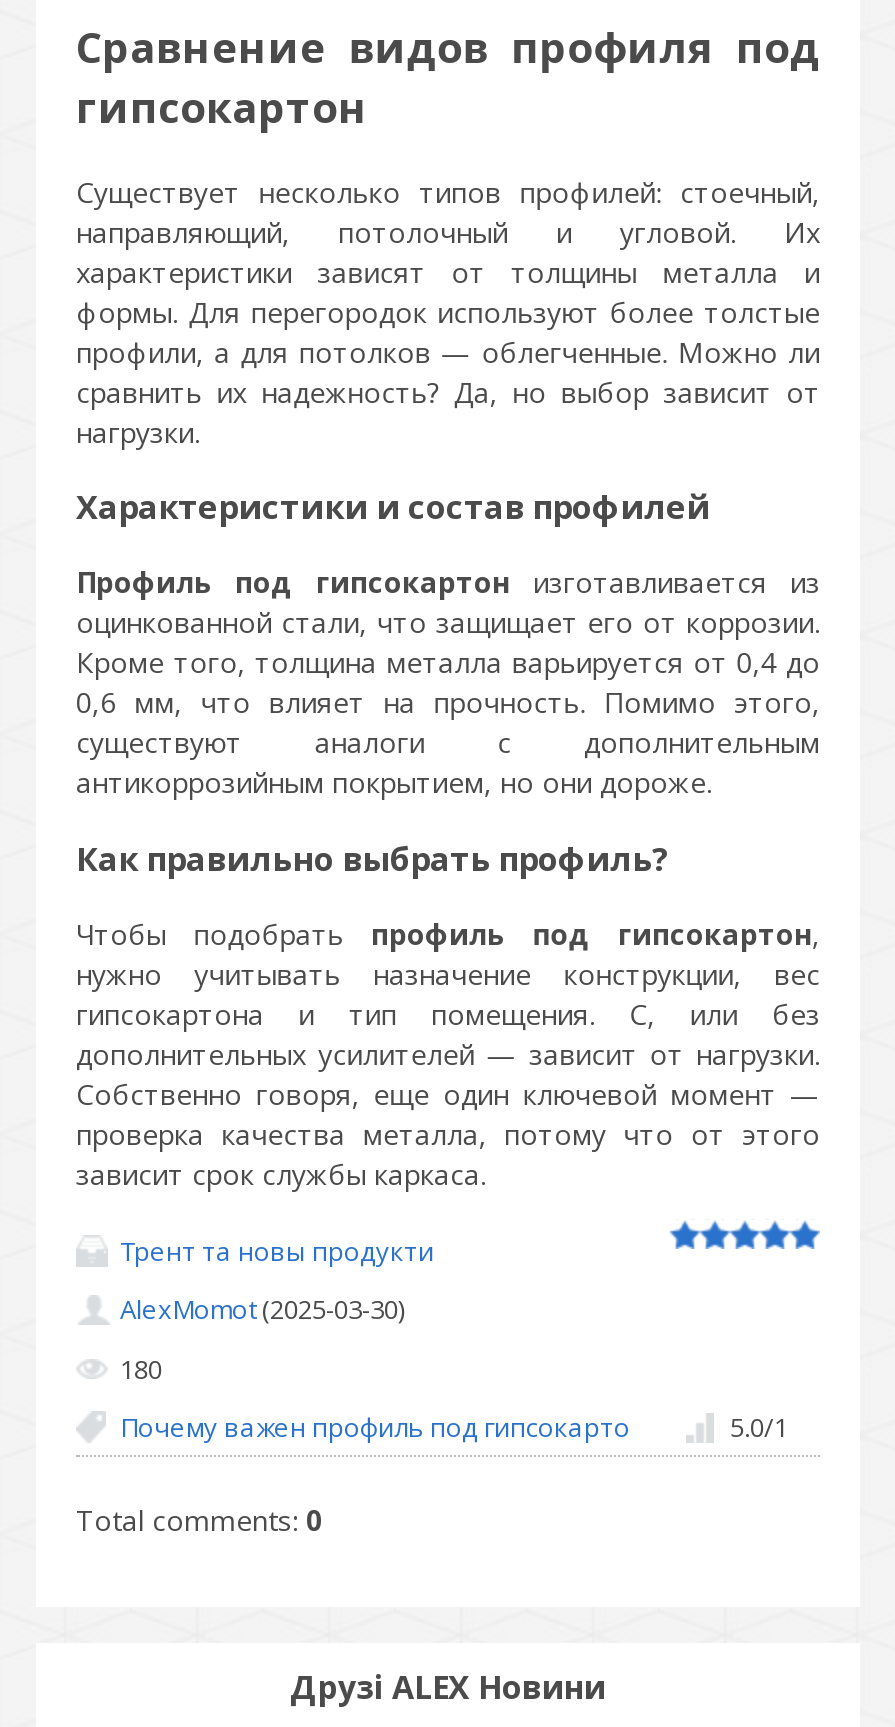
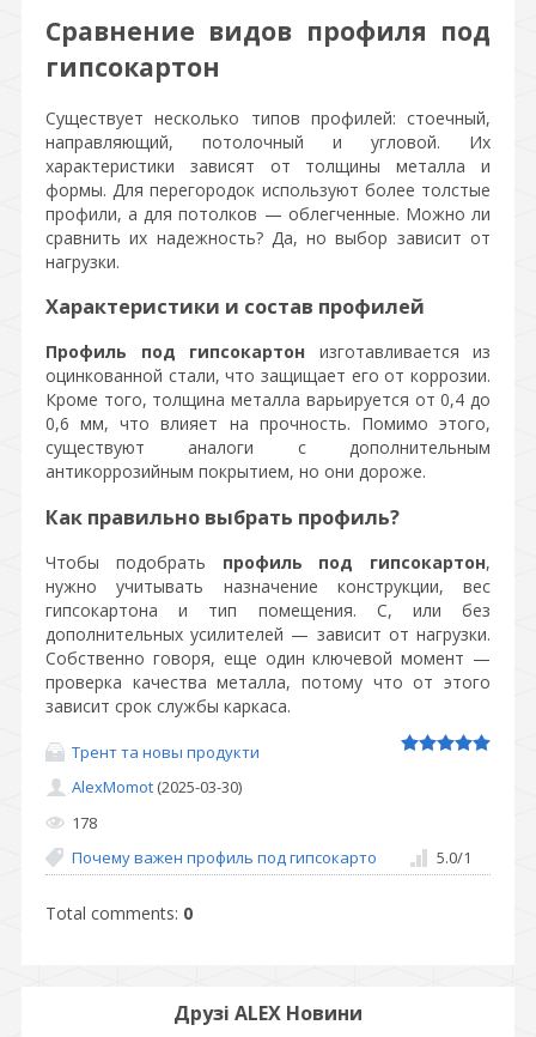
- 180
+ 178
